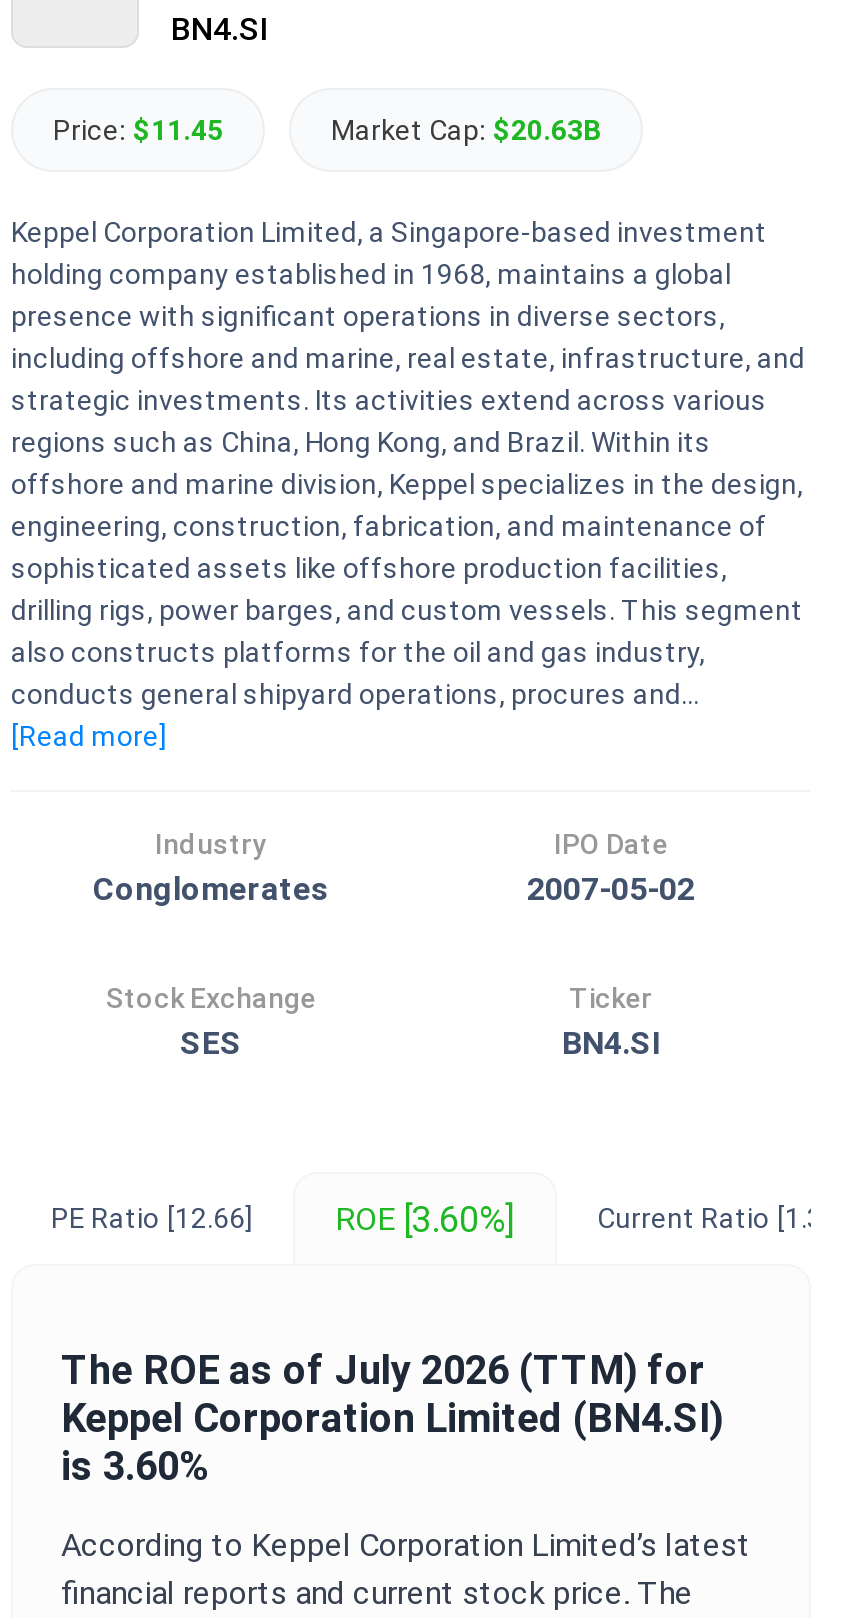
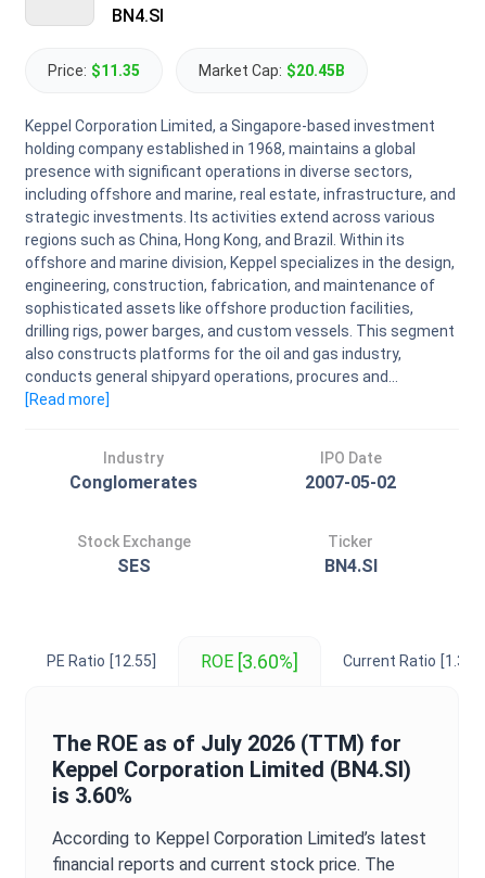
- Price: $11.45
+ Price: $11.35

- Market Cap: $20.63B
+ Market Cap: $20.45B

- PE Ratio [12.66]
+ PE Ratio [12.55]
